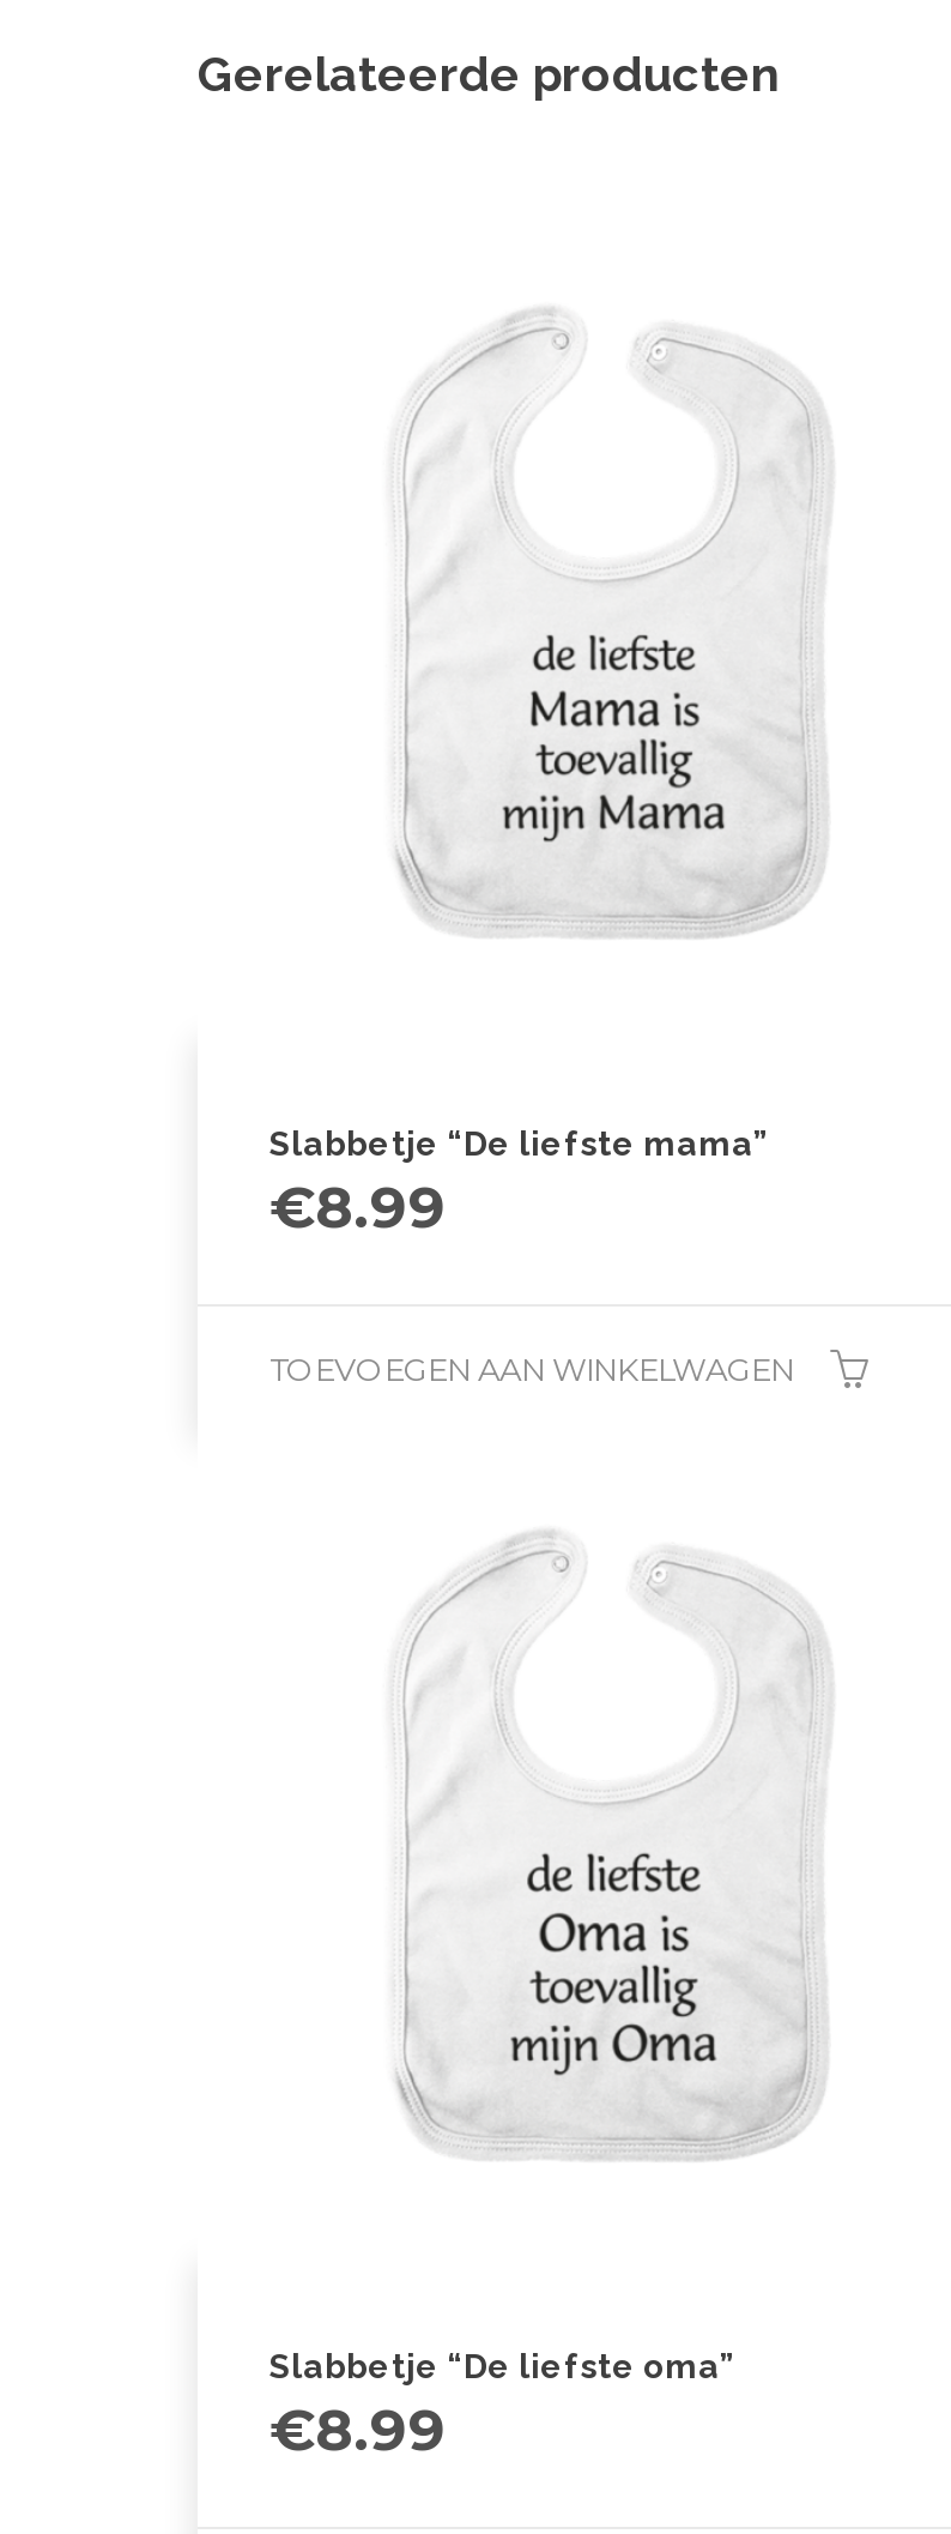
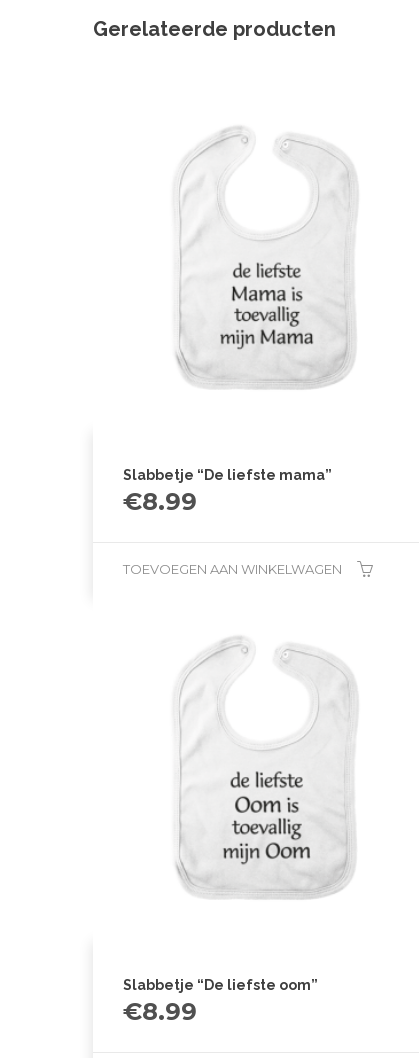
- Slabbetje “De liefste oma”
+ Slabbetje “De liefste oom”
